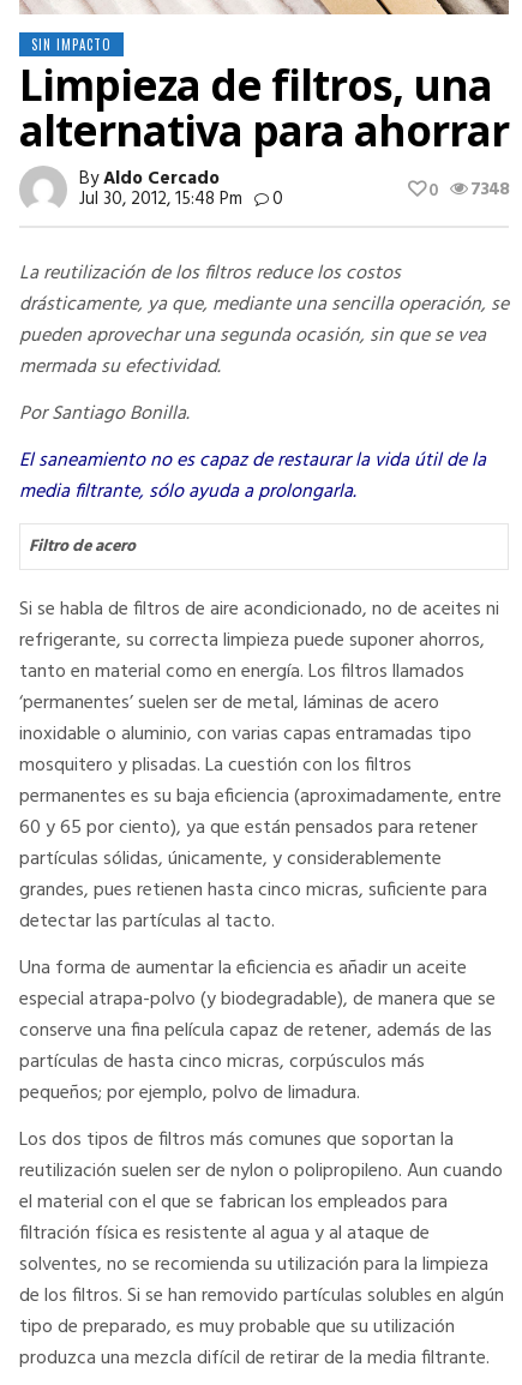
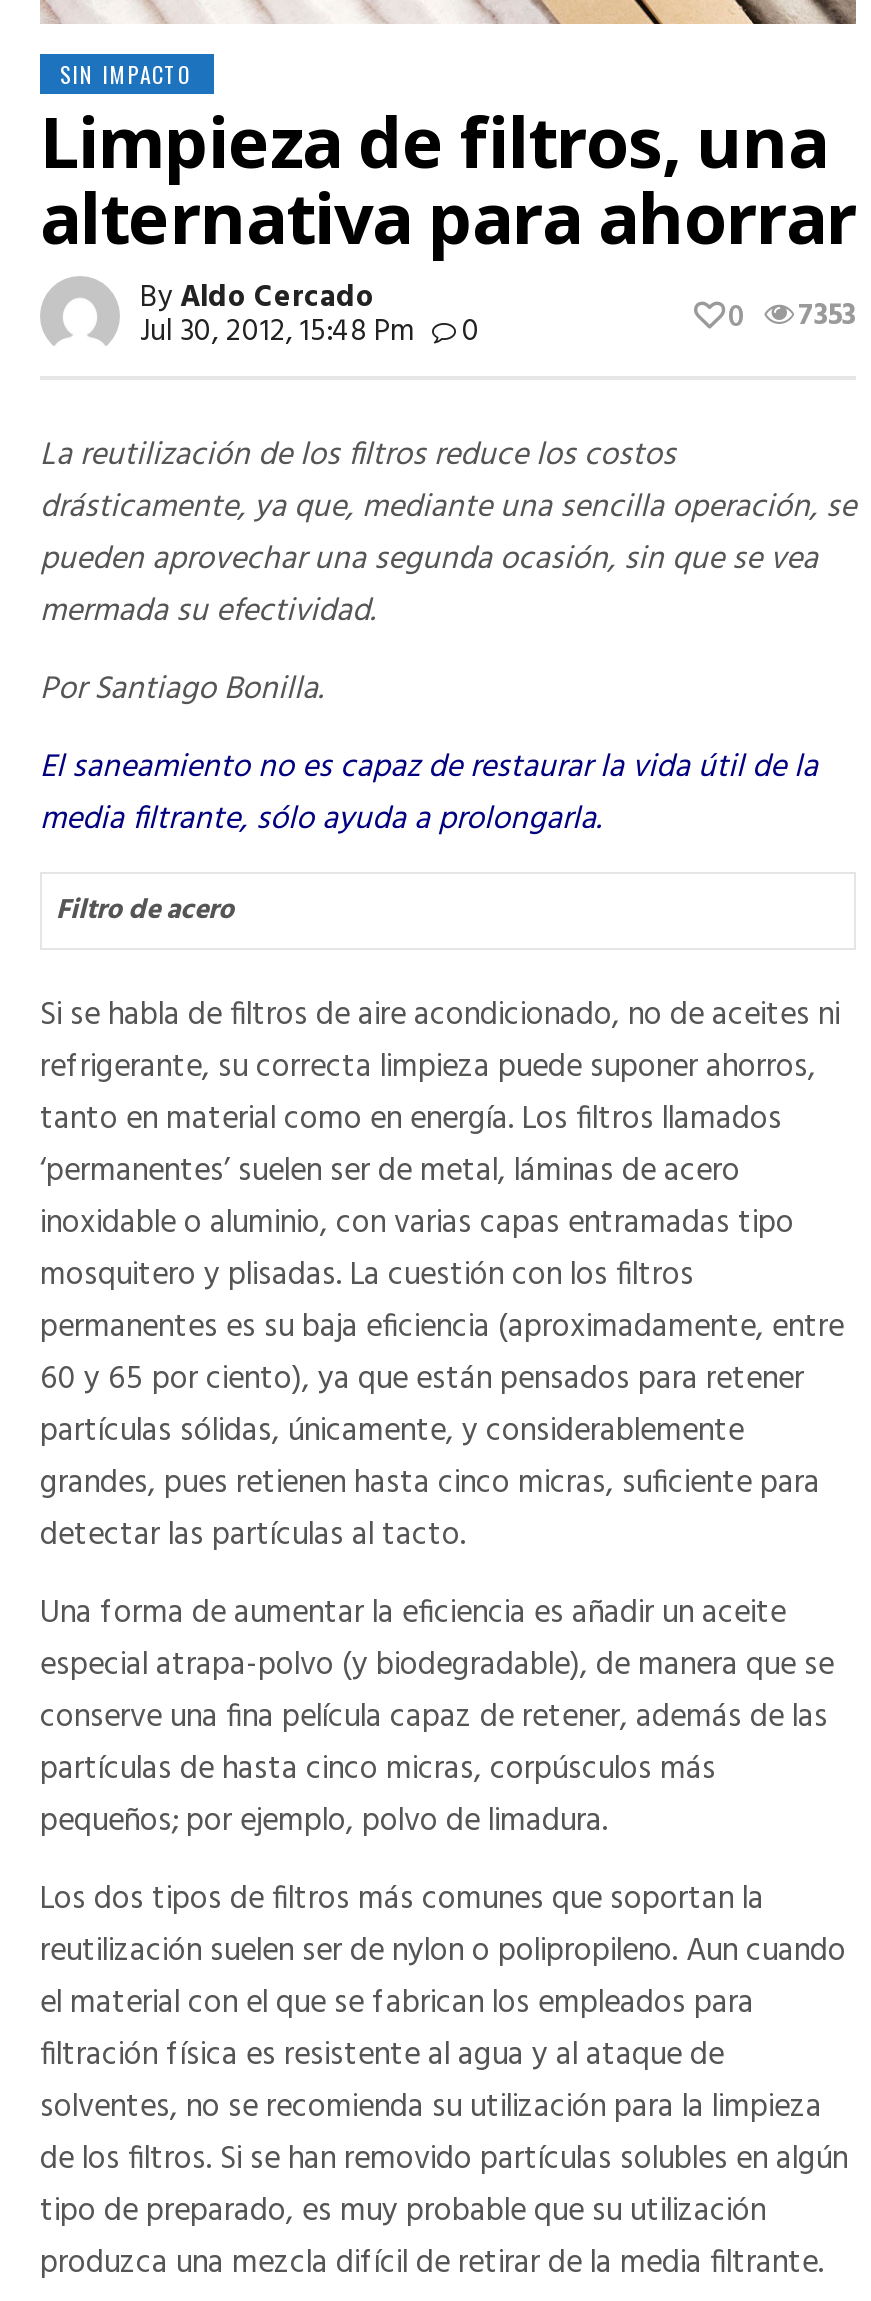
- 0 7348
+ 0 7353
